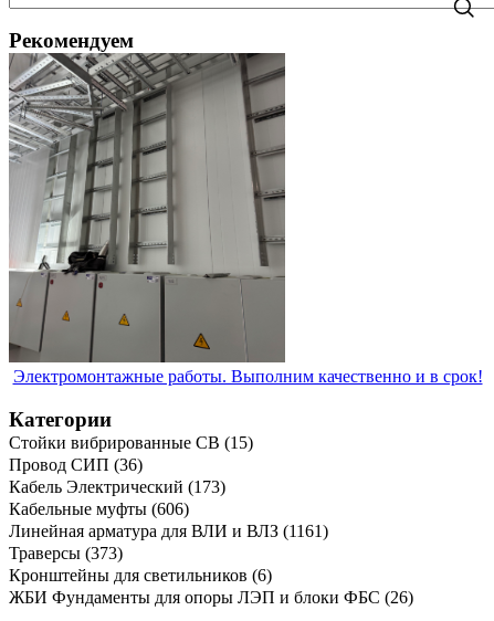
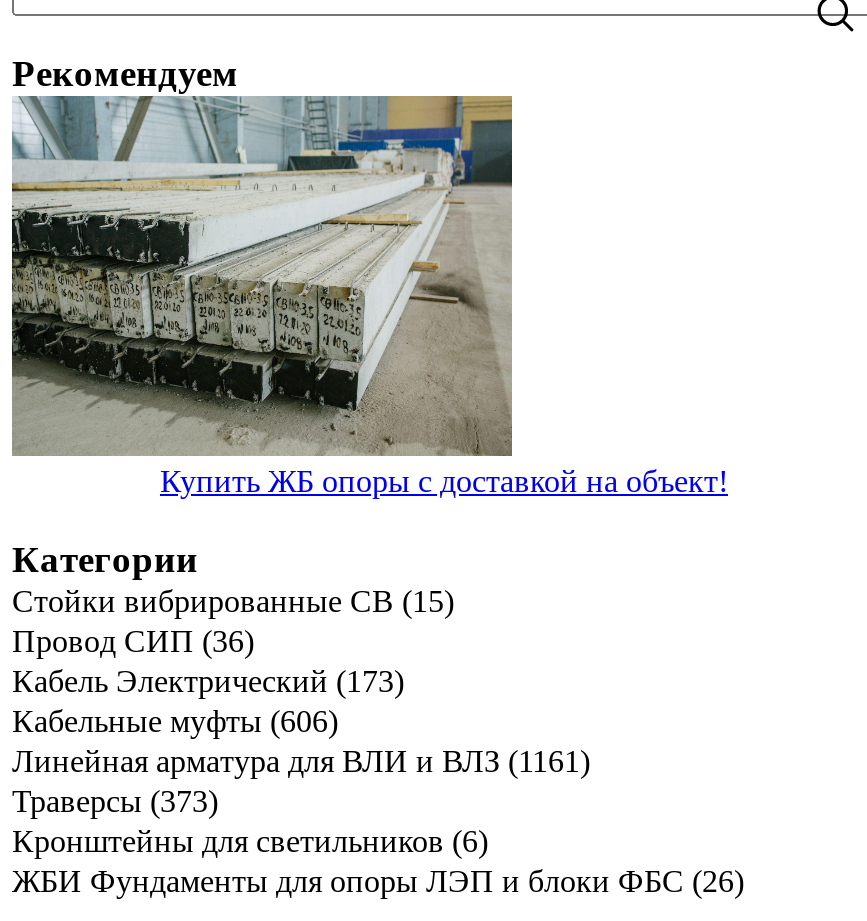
- [image]
- Электромонтажные работы. Выполним качественно и в срок!
+ [image]
+ Купить ЖБ опоры с доставкой на объект!
